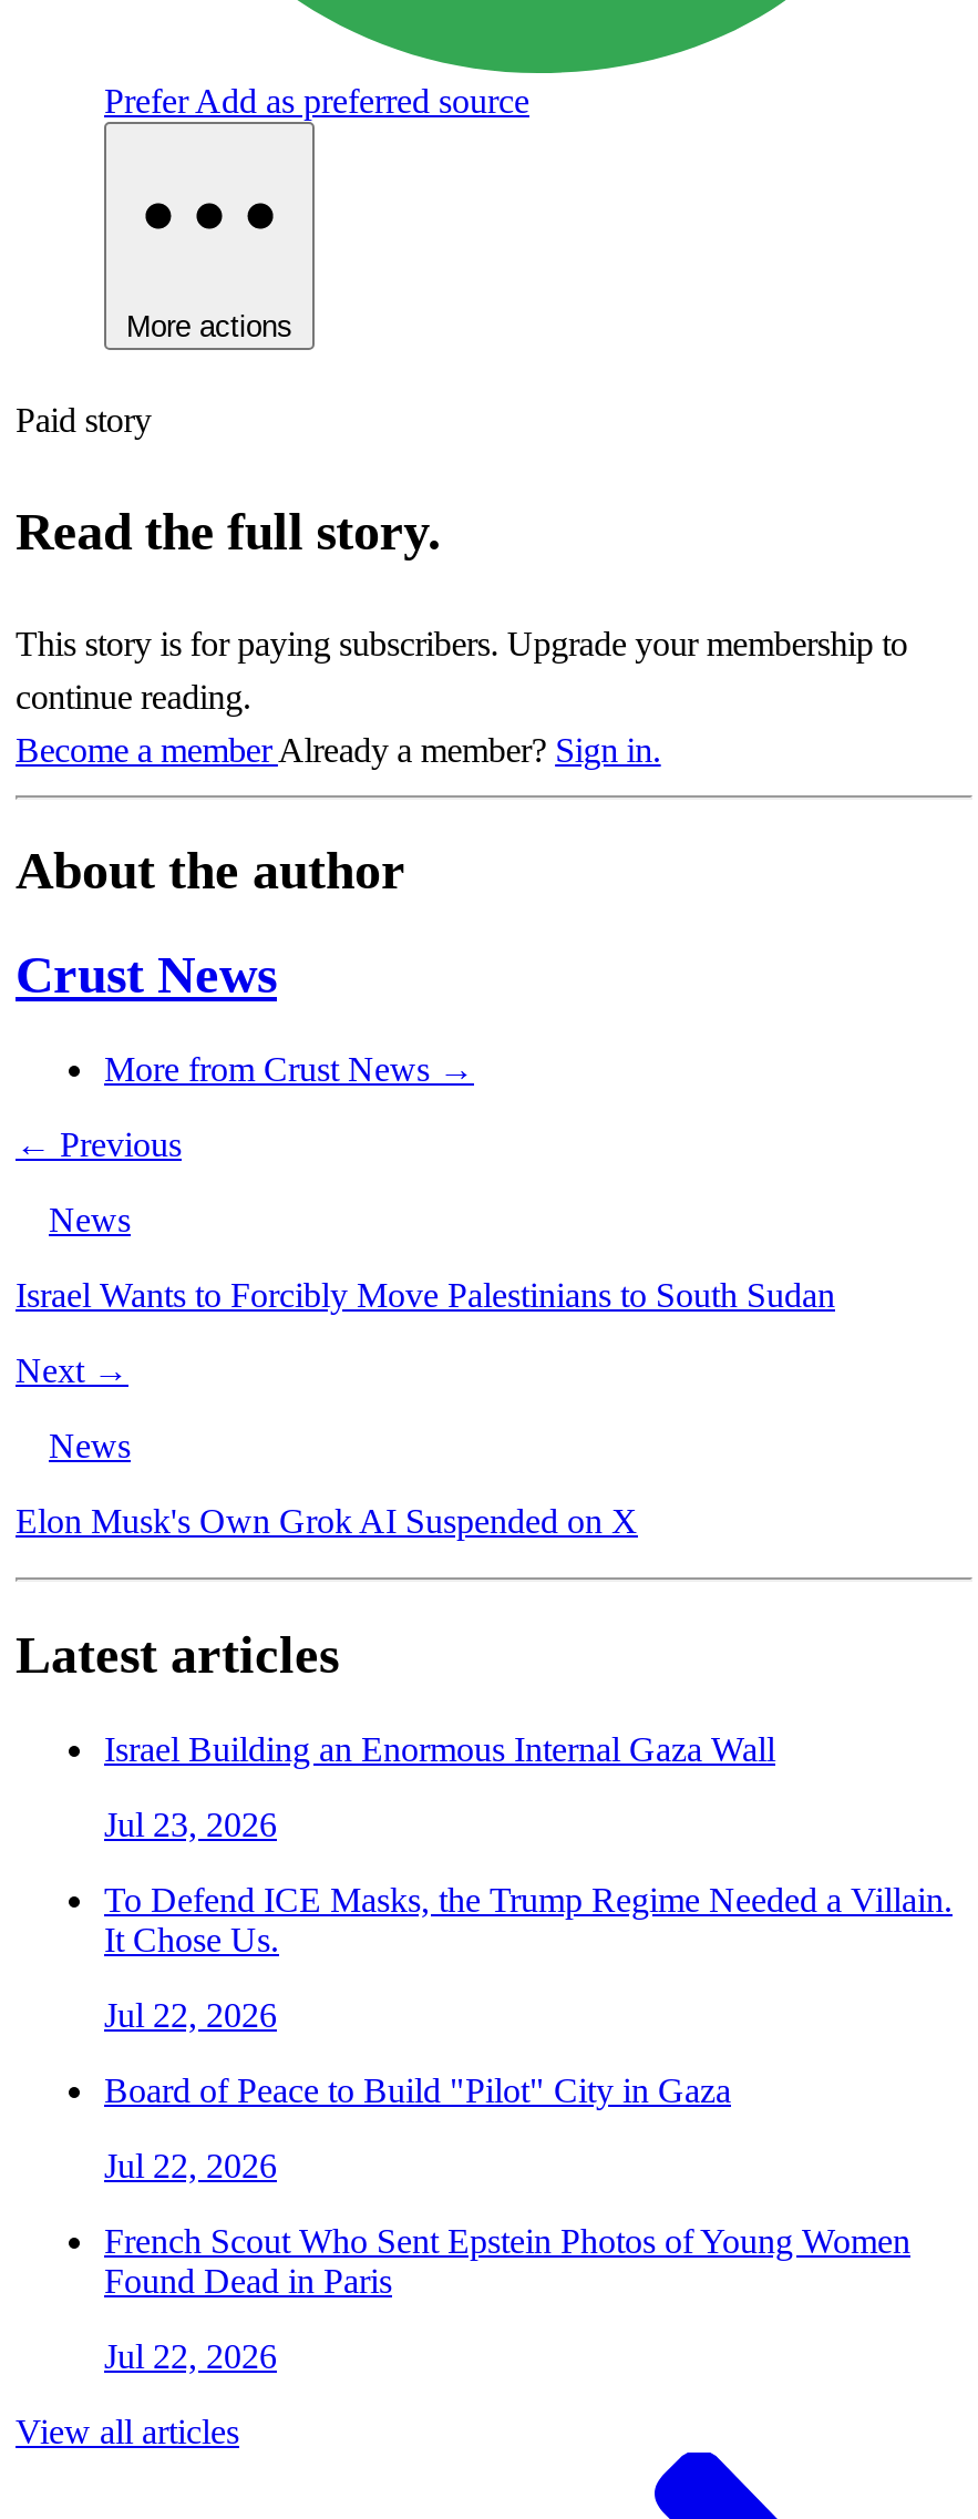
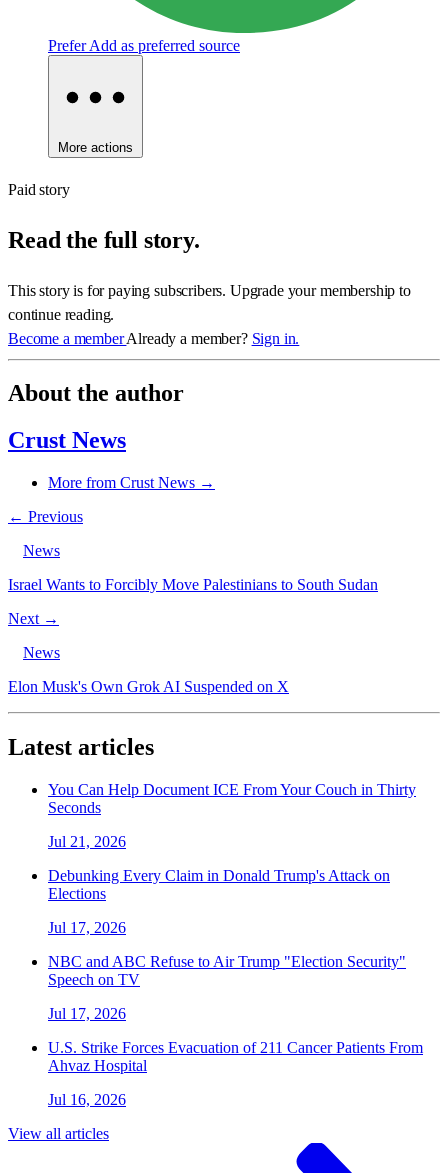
- Israel Building an Enormous Internal Gaza Wall
+ You Can Help Document ICE From Your Couch in Thirty
+ Seconds

- Jul 23, 2026
+ Jul 21, 2026

- To Defend ICE Masks, the Trump Regime Needed a Villain.
- It Chose Us.
+ Debunking Every Claim in Donald Trump's Attack on
+ Elections

- Jul 22, 2026
+ Jul 17, 2026

- Board of Peace to Build "Pilot" City in Gaza
+ NBC and ABC Refuse to Air Trump "Election Security"
+ Speech on TV

- Jul 22, 2026
+ Jul 17, 2026

- French Scout Who Sent Epstein Photos of Young Women
- Found Dead in Paris
+ U.S. Strike Forces Evacuation of 211 Cancer Patients From
+ Ahvaz Hospital

- Jul 22, 2026
+ Jul 16, 2026
